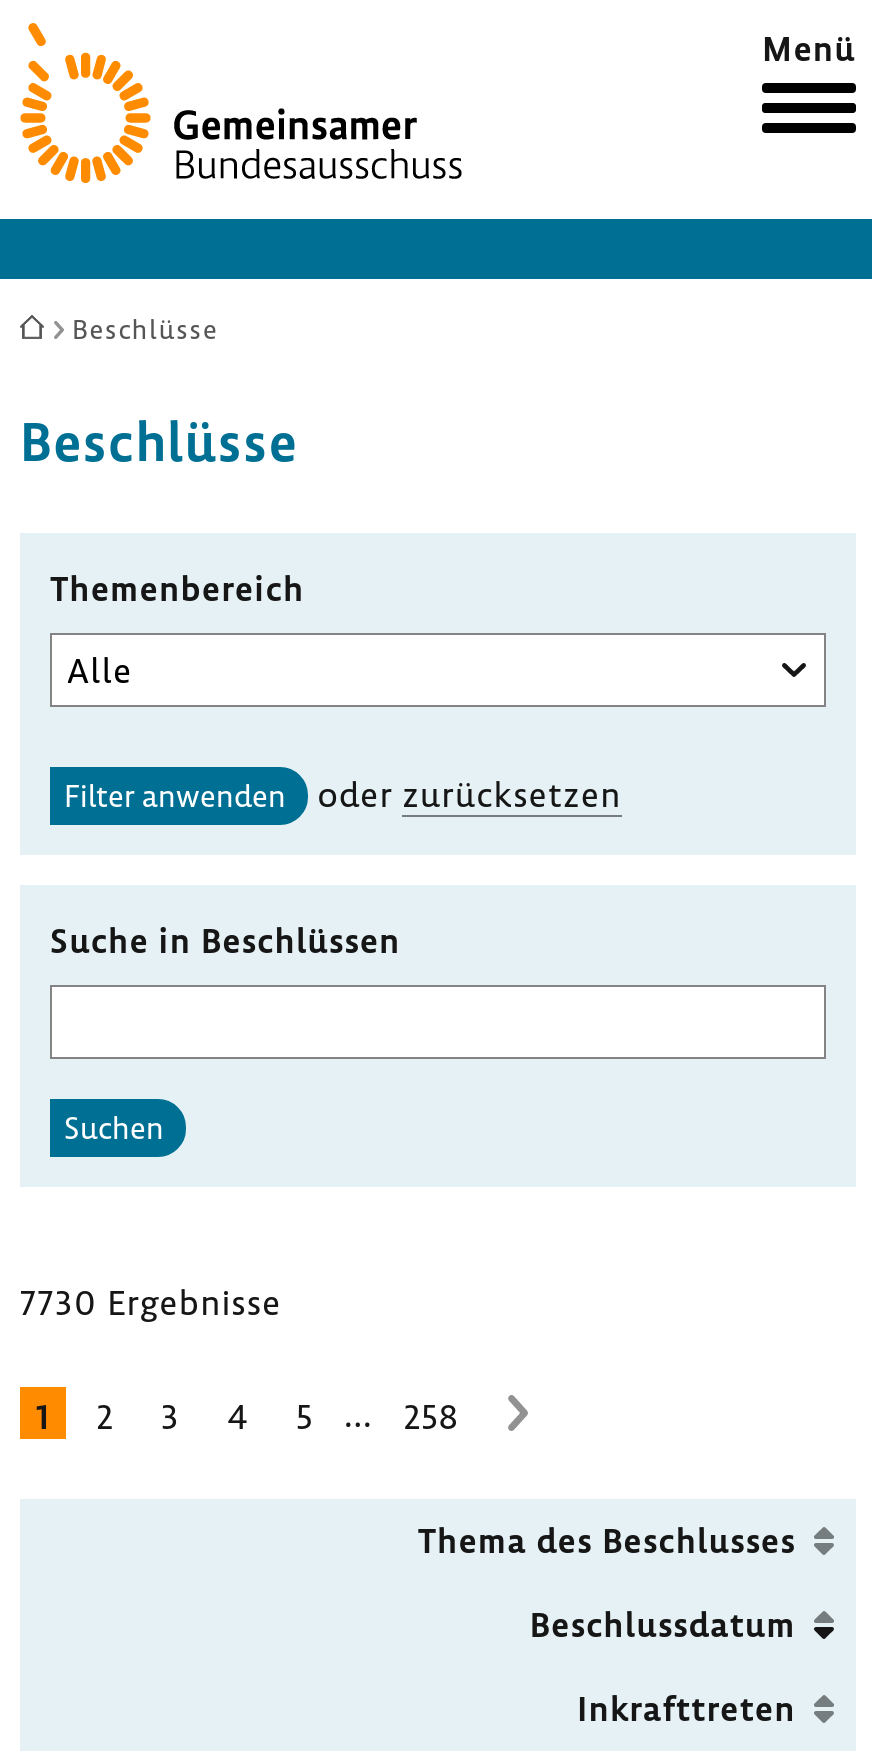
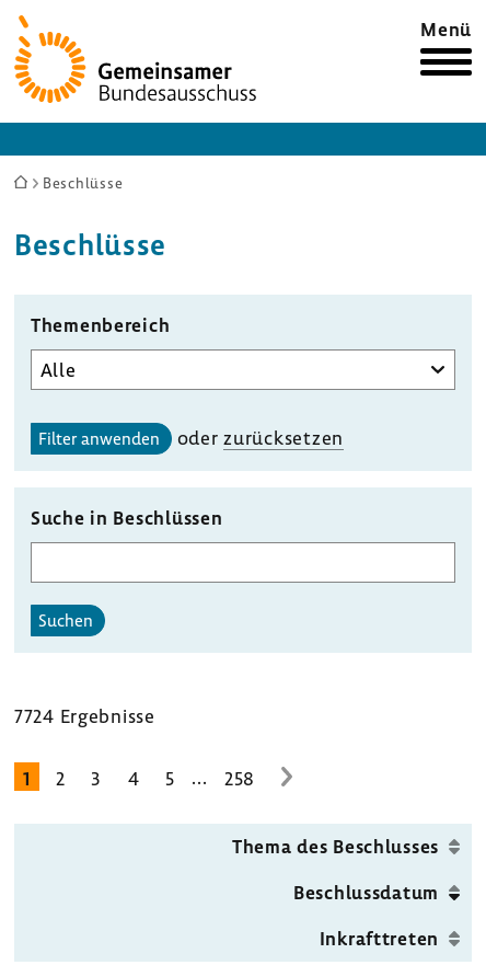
- 7730 Ergebnisse
+ 7724 Ergebnisse
